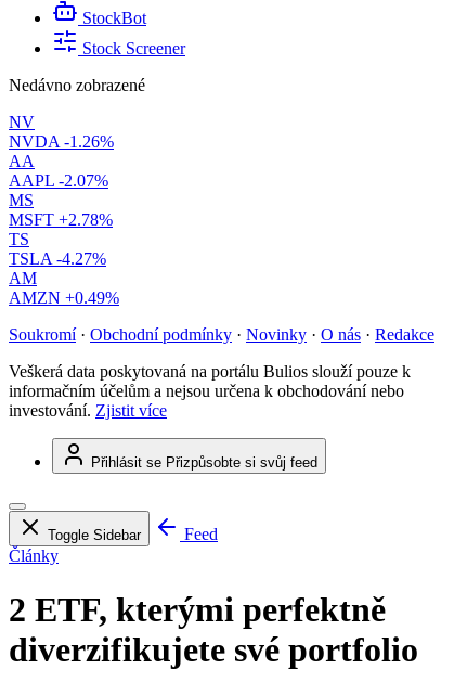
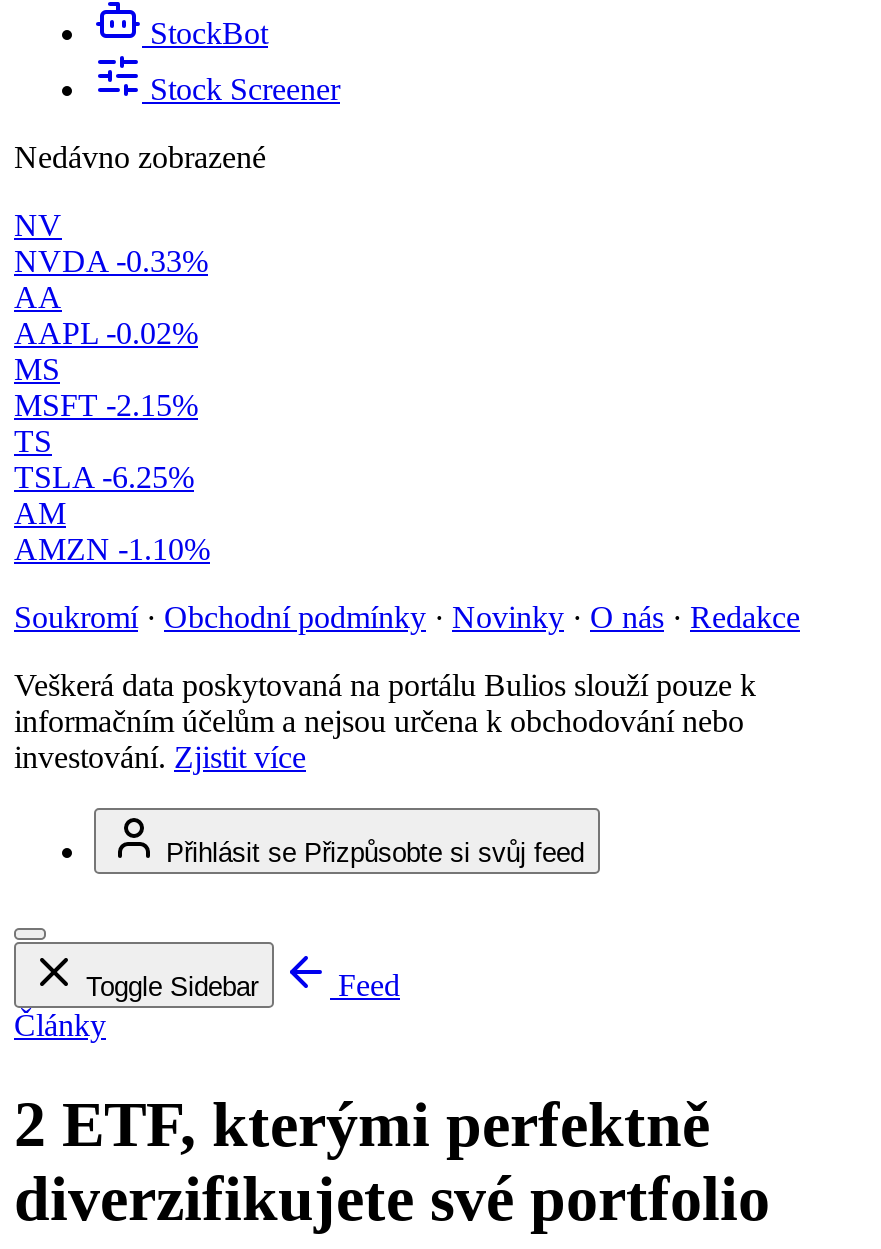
- NVDA -1.26%
+ NVDA -0.33%

- AAPL -2.07%
+ AAPL -0.02%

- MSFT +2.78%
+ MSFT -2.15%

- TSLA -4.27%
+ TSLA -6.25%

- AMZN +0.49%
+ AMZN -1.10%
